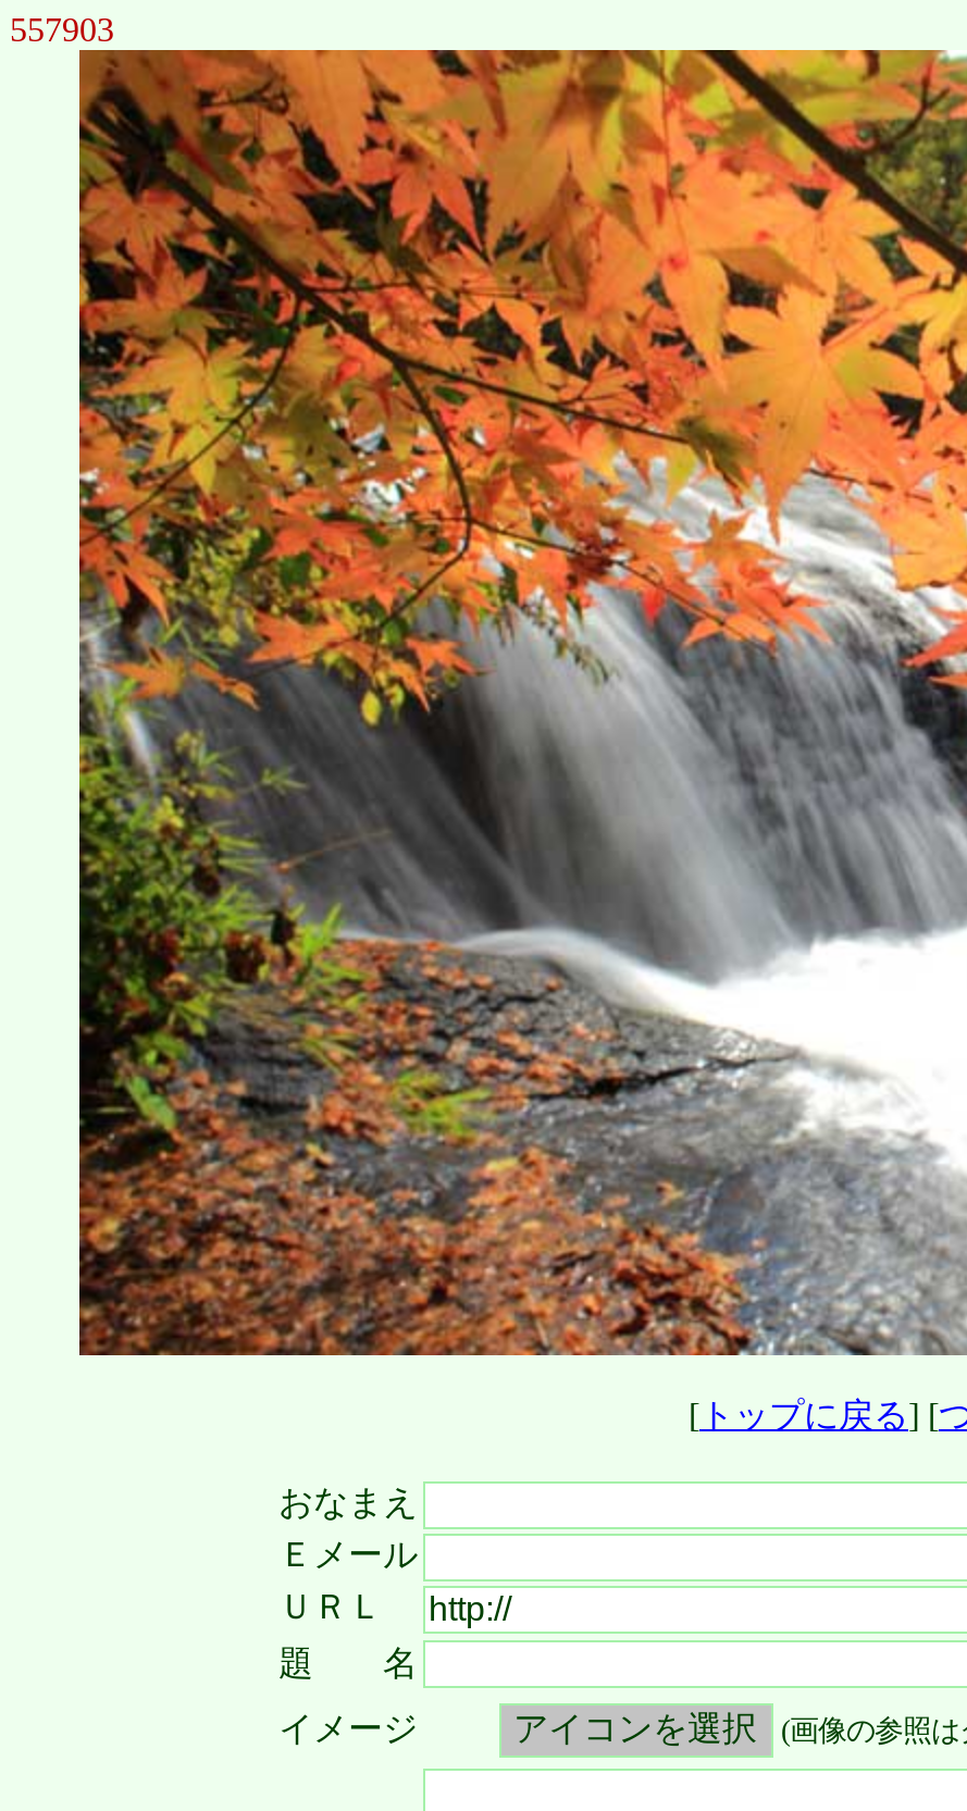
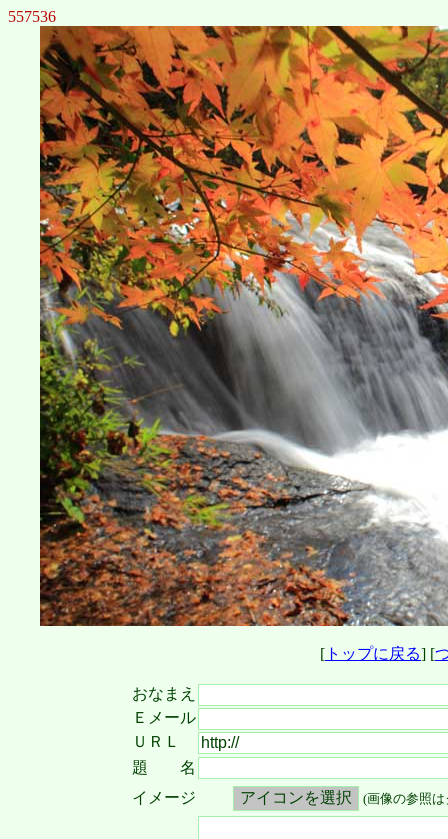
- 557903
+ 557536
